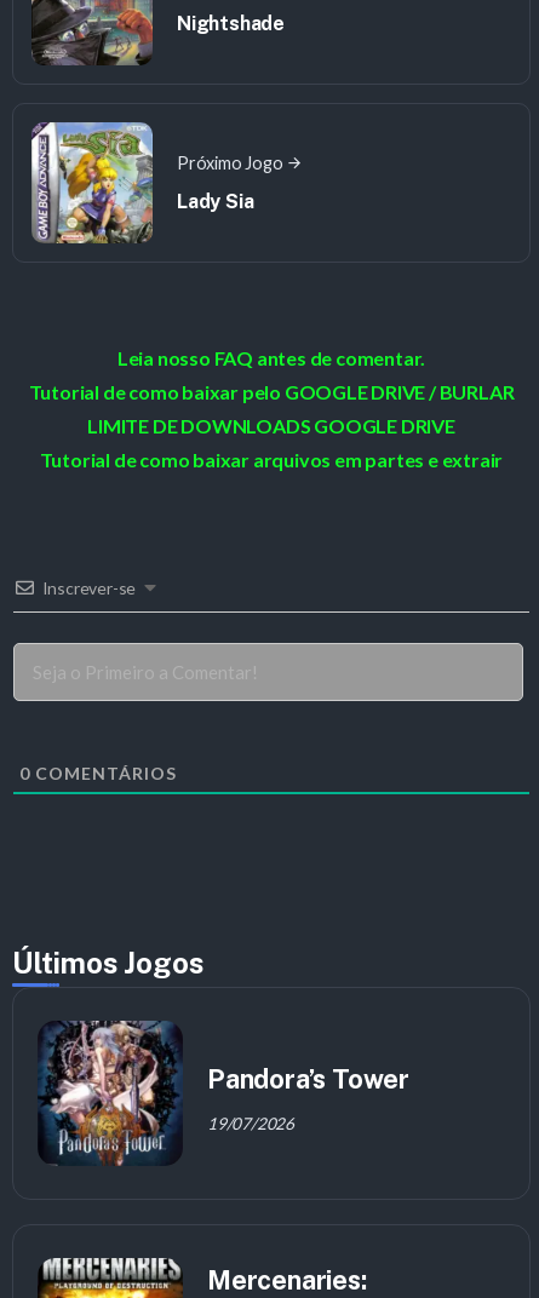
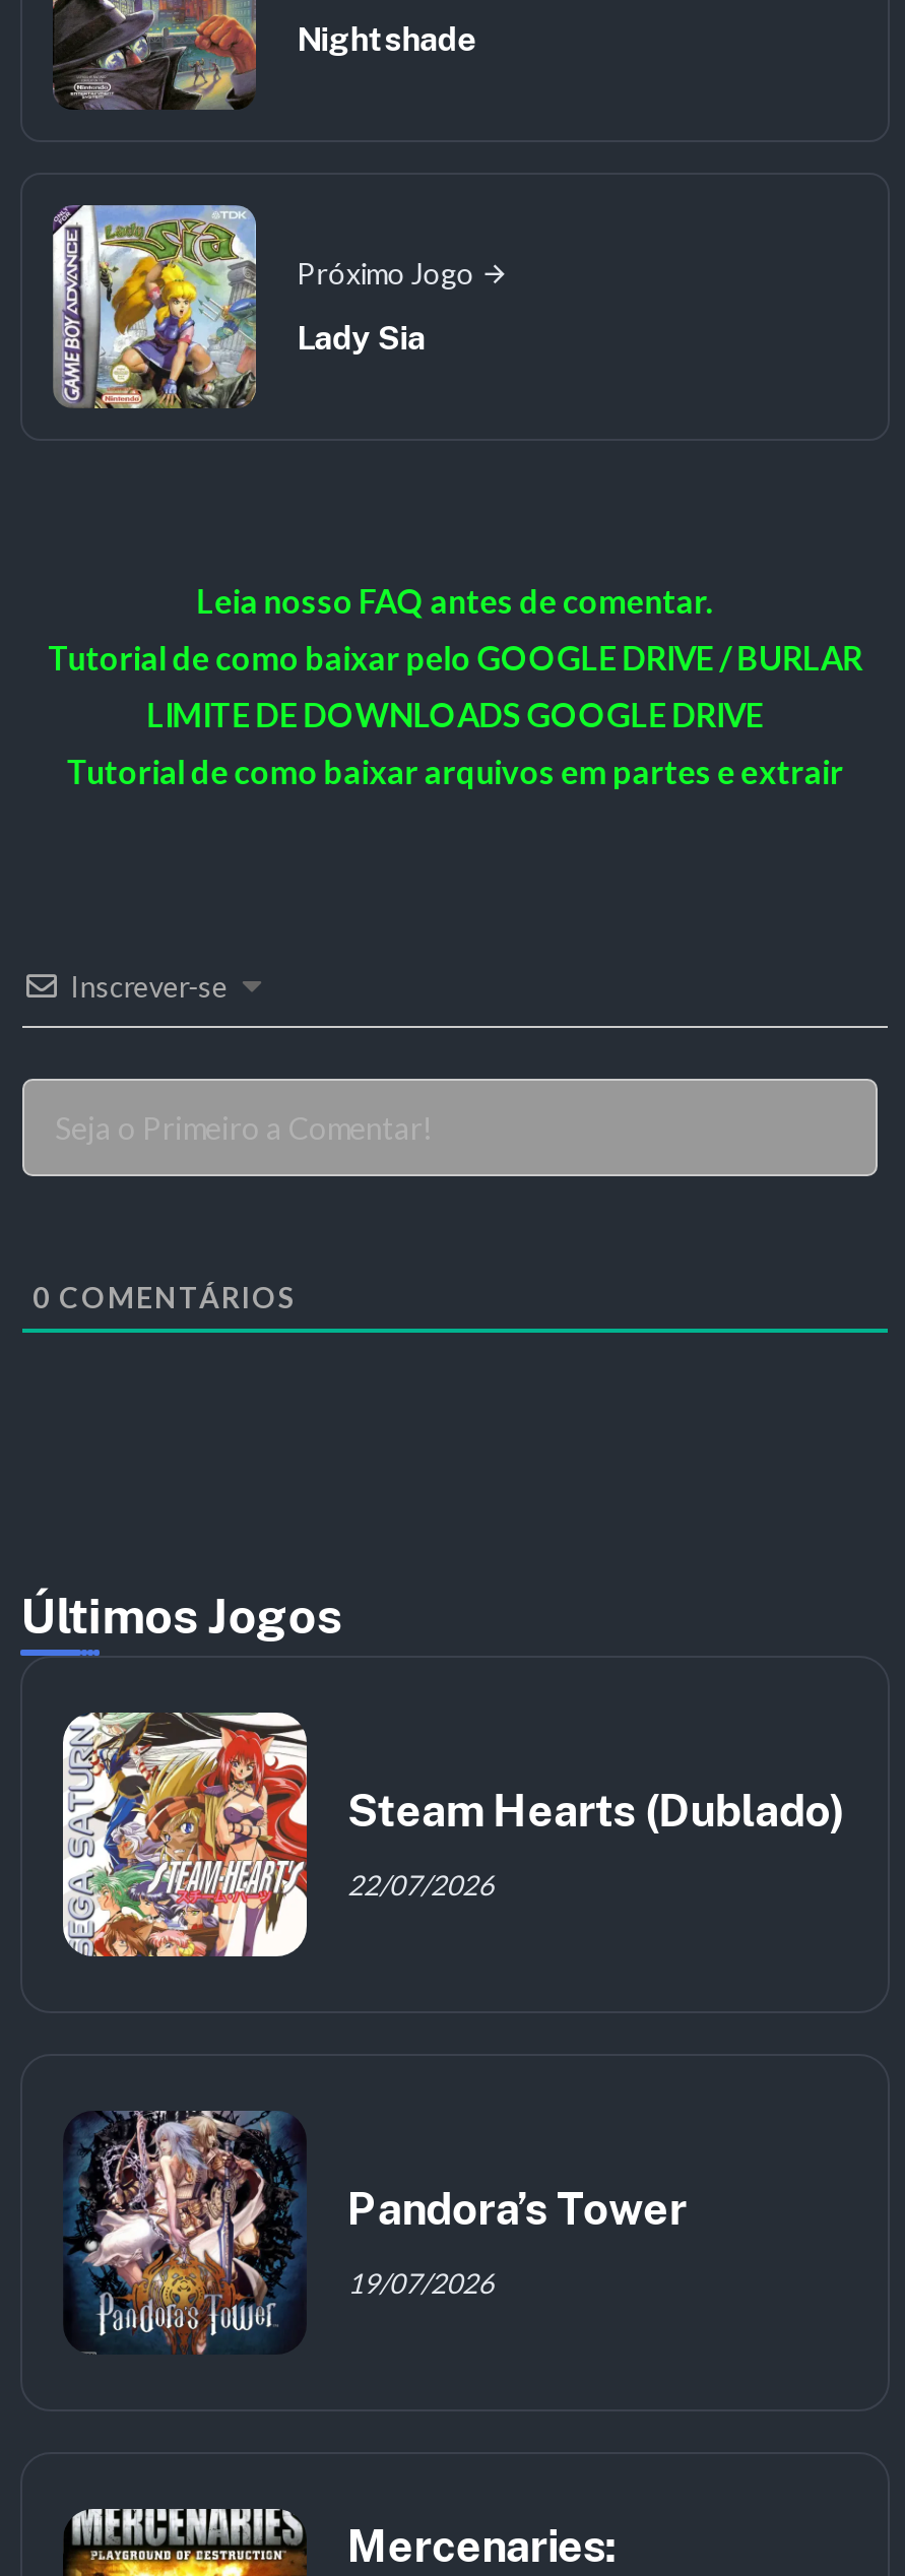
+ [image]
+ Steam Hearts (Dublado)
+ 22/07/2026
